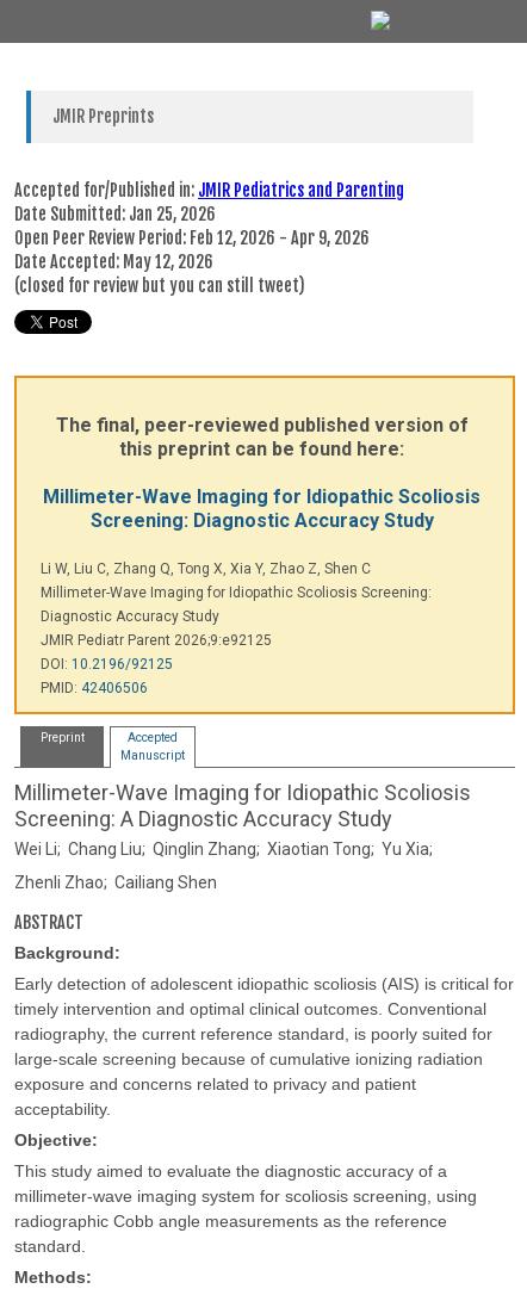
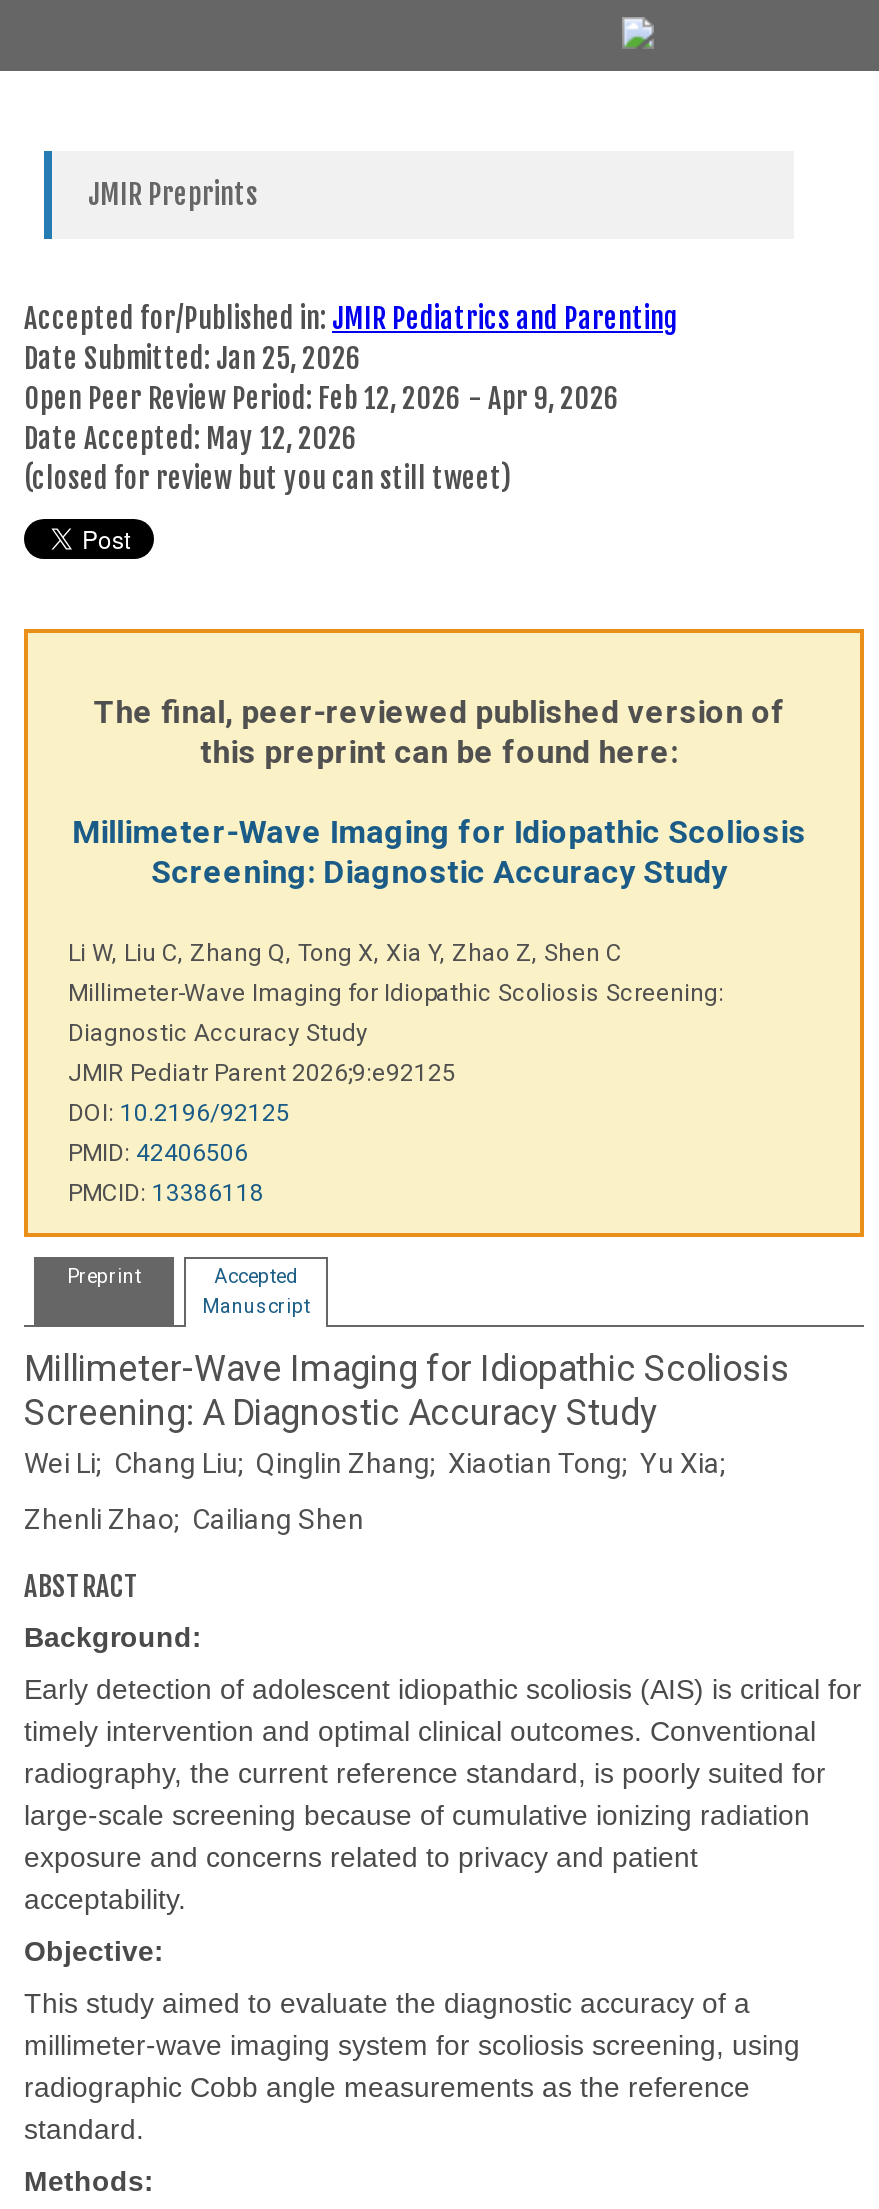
+ PMCID: 13386118
